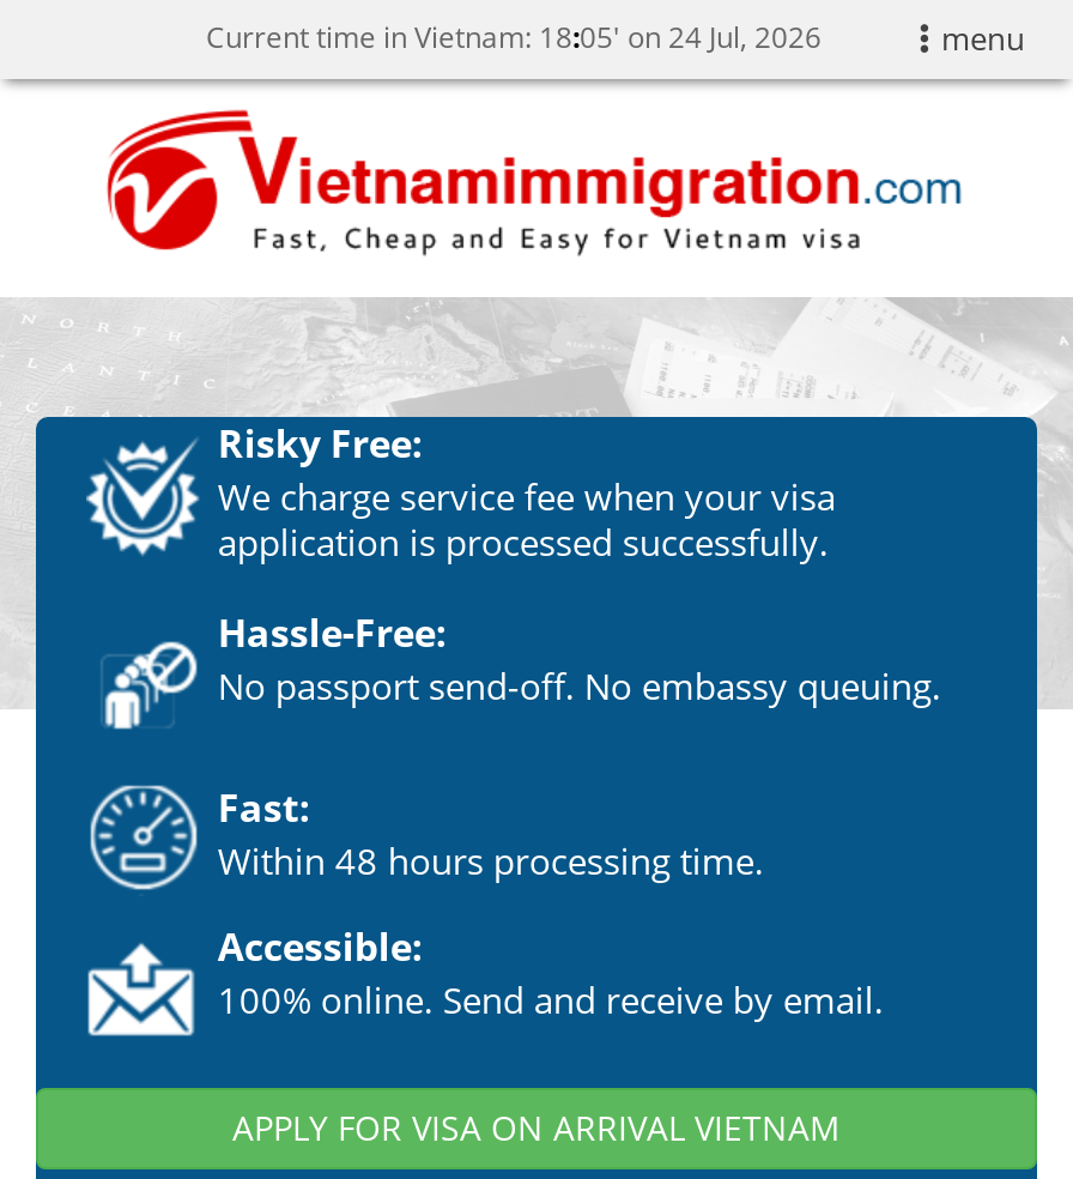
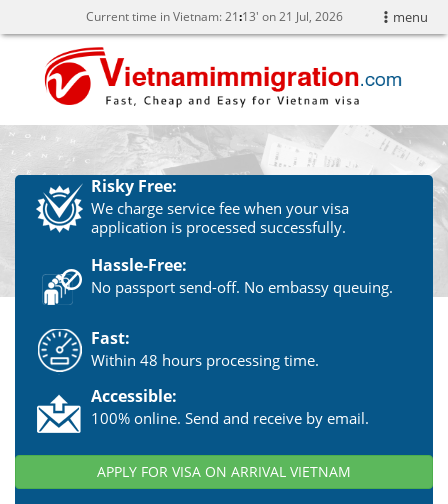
- Current time in Vietnam: 18:05' on 24 Jul, 2026
+ Current time in Vietnam: 21 13' on 21 Jul, 2026
